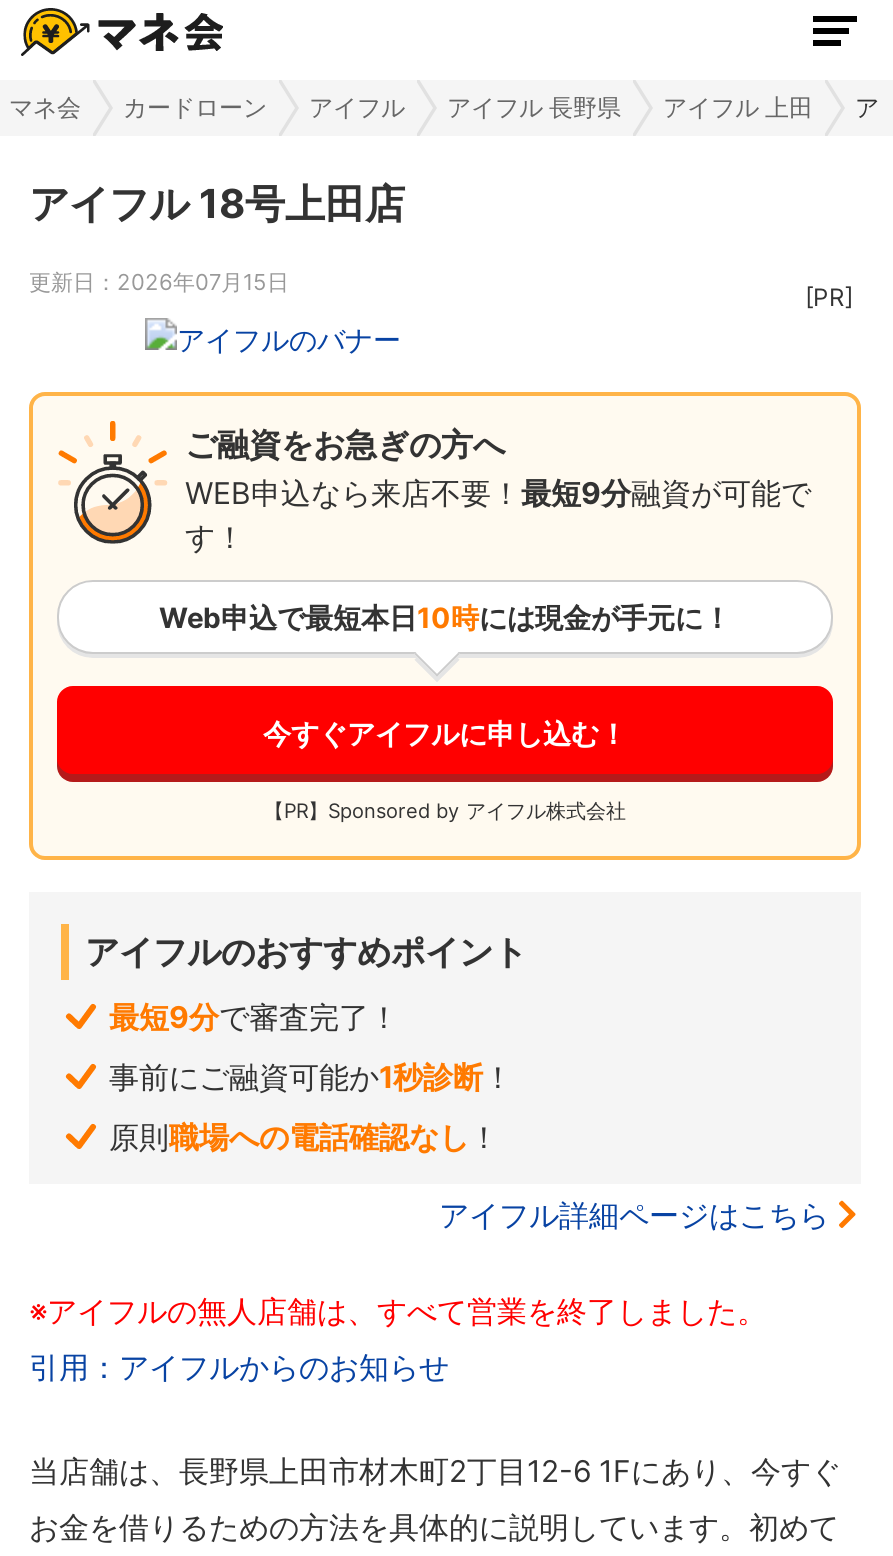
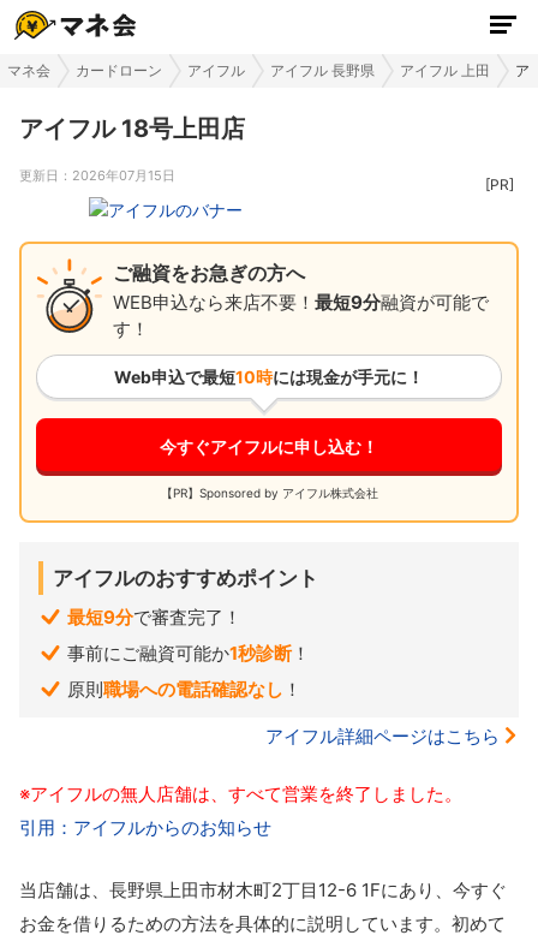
- Web申込で最短本日10時には現金が手元に！
+ Web申込で最短10時には現金が手元に！
